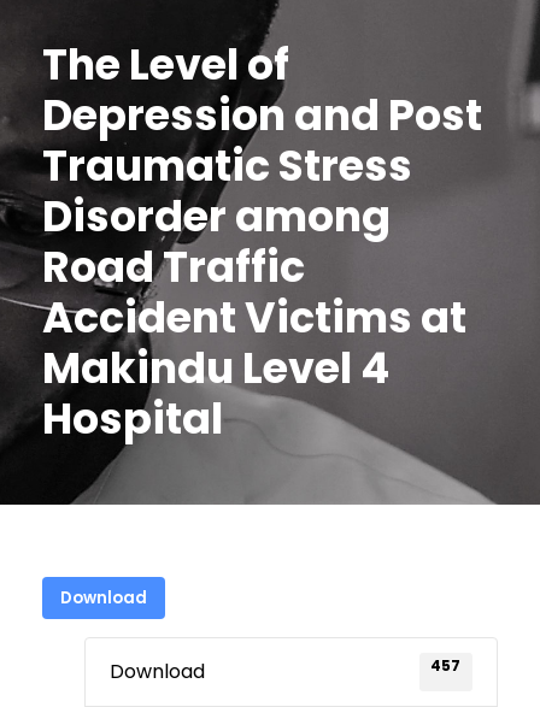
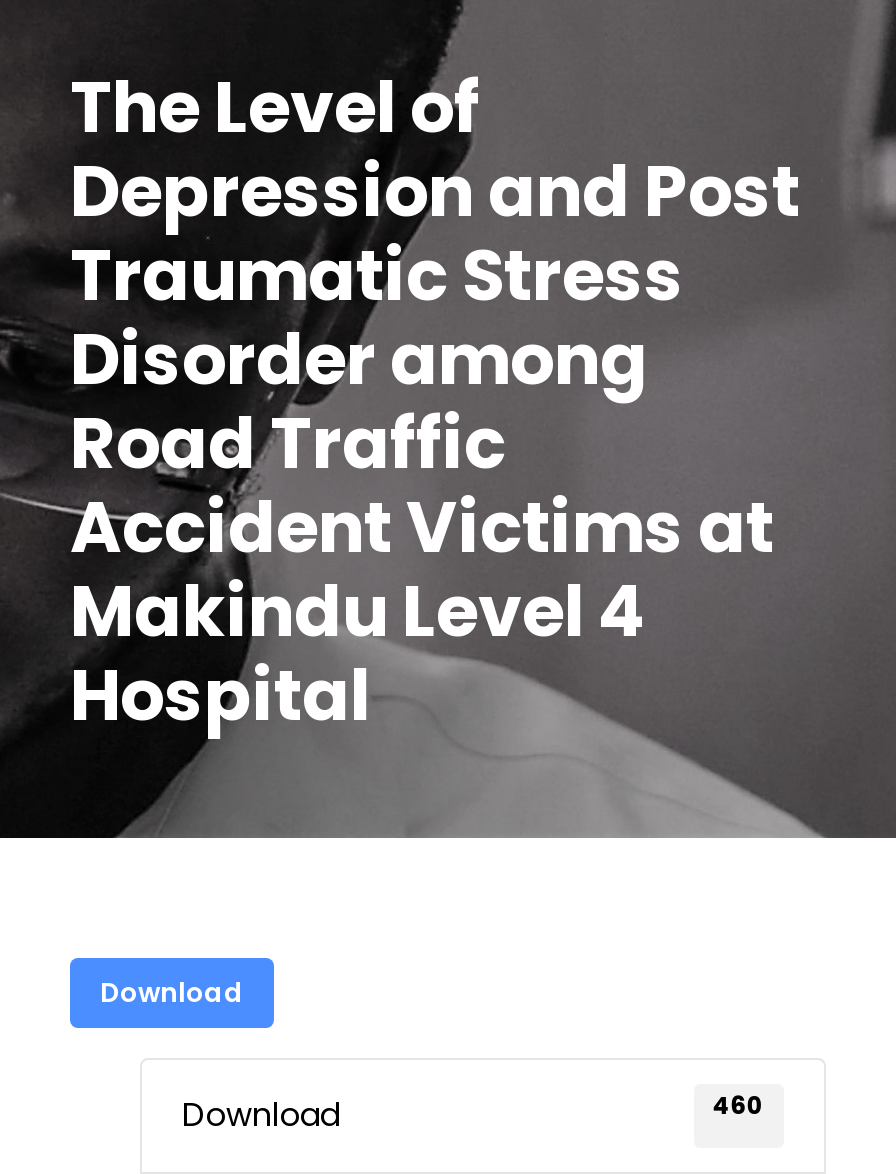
- 457
+ 460
